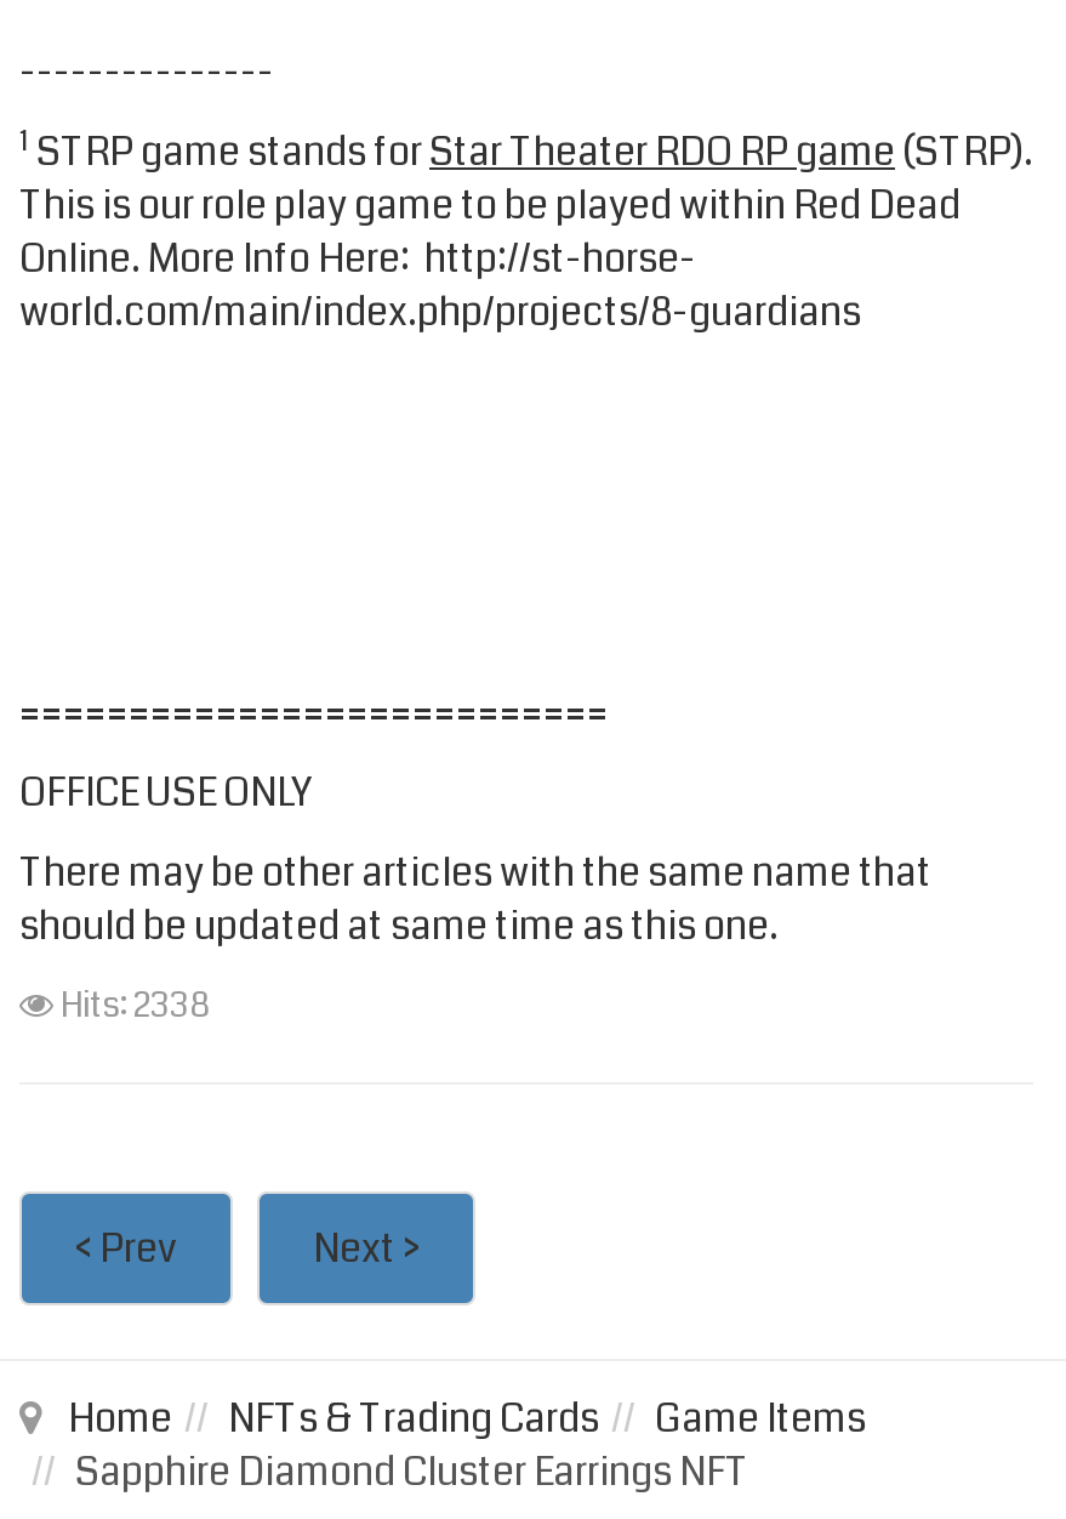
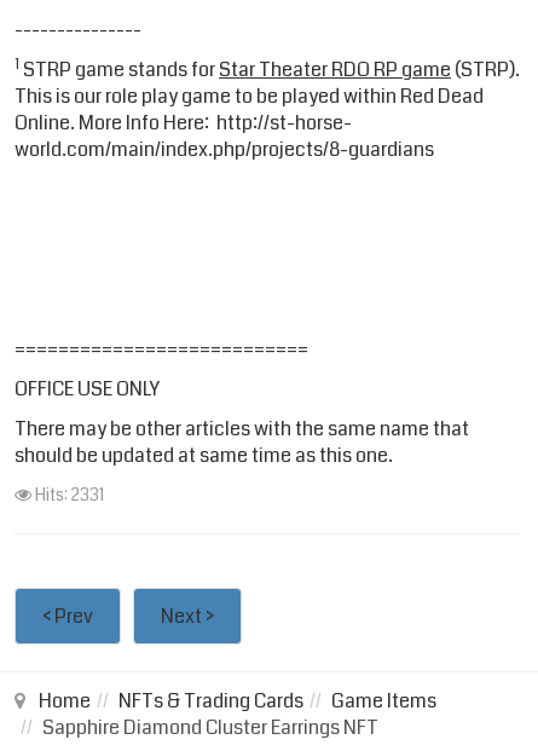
- Hits: 2338
+ Hits: 2331
